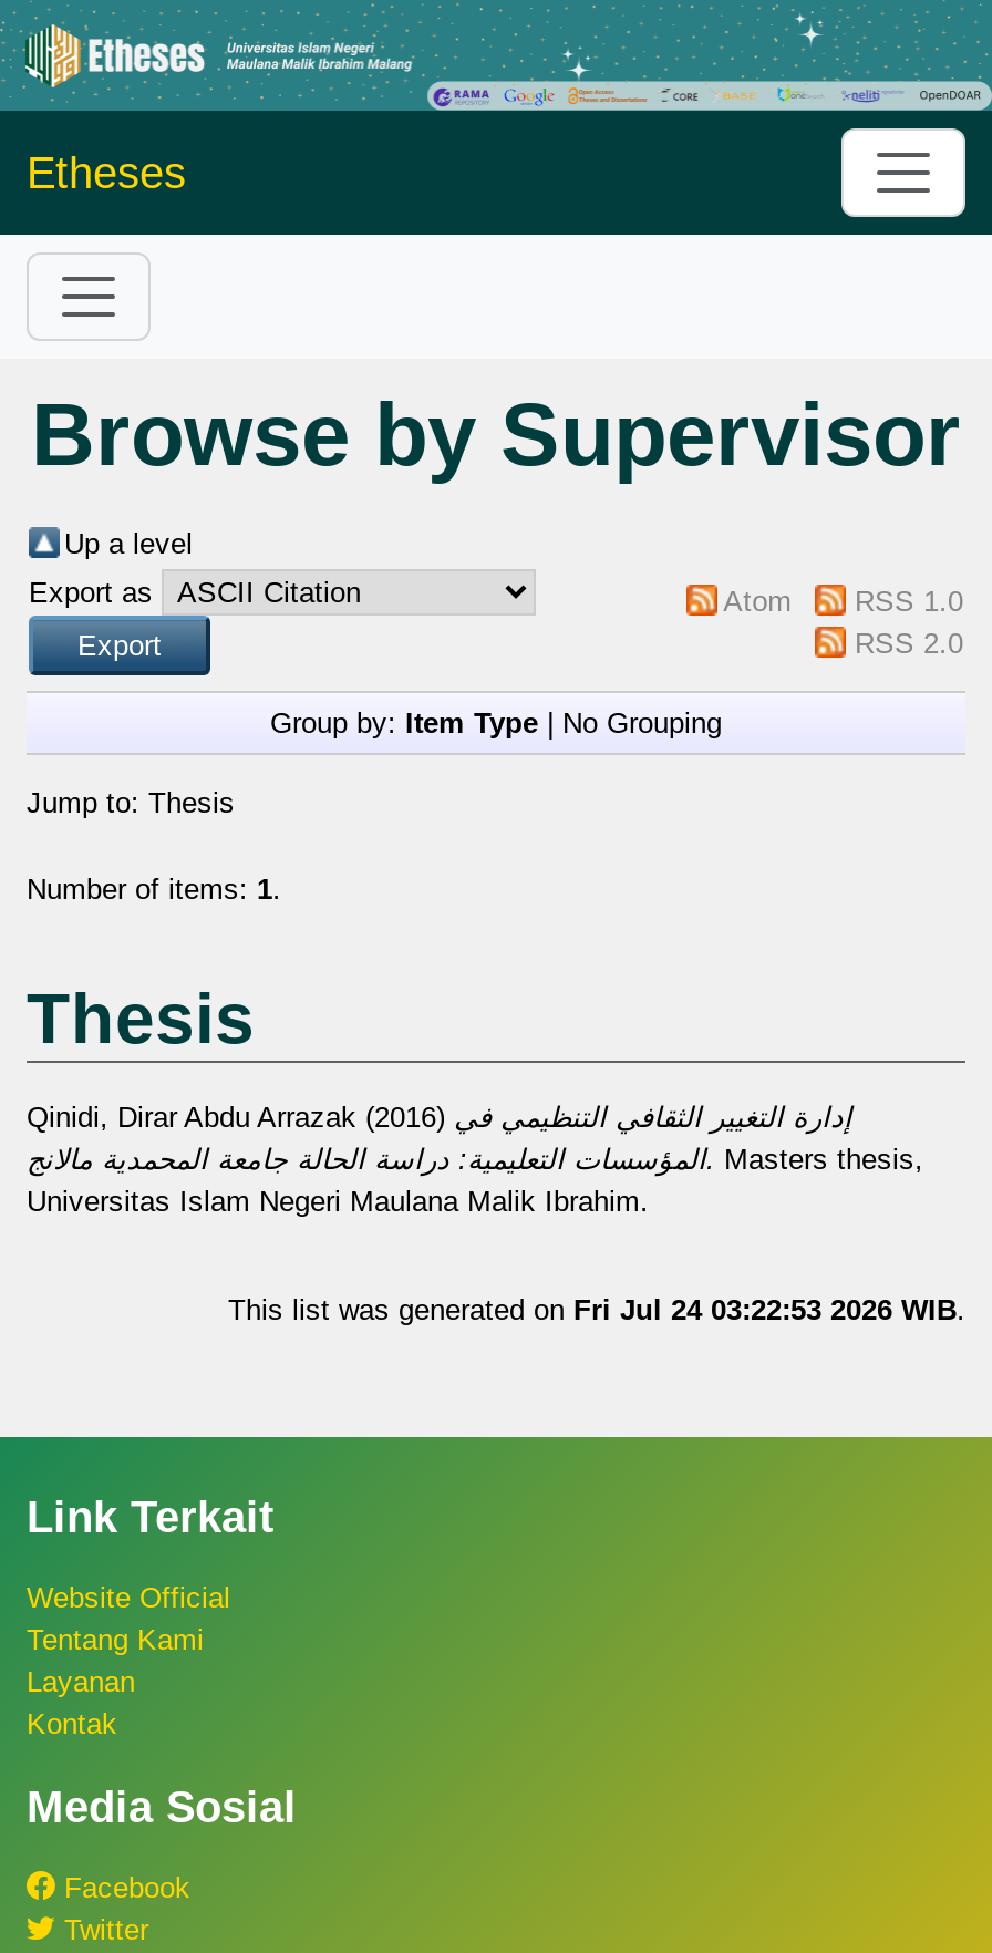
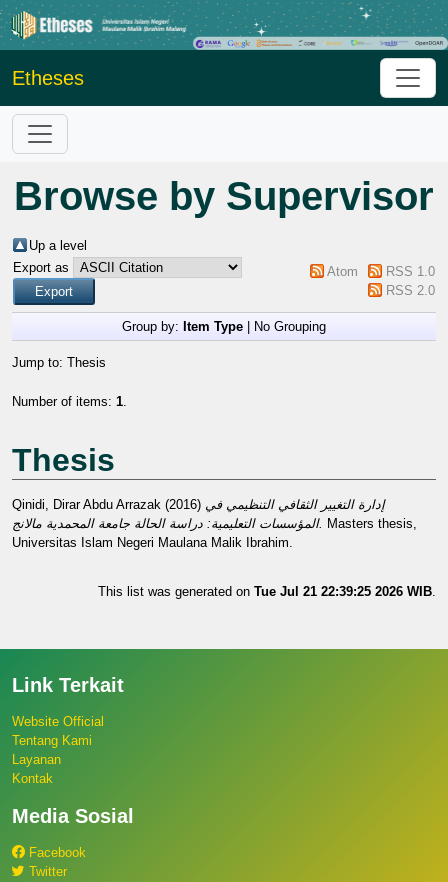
- This list was generated on Fri Jul 24 03:22:53 2026 WIB.
+ This list was generated on Tue Jul 21 22:39:25 2026 WIB.
